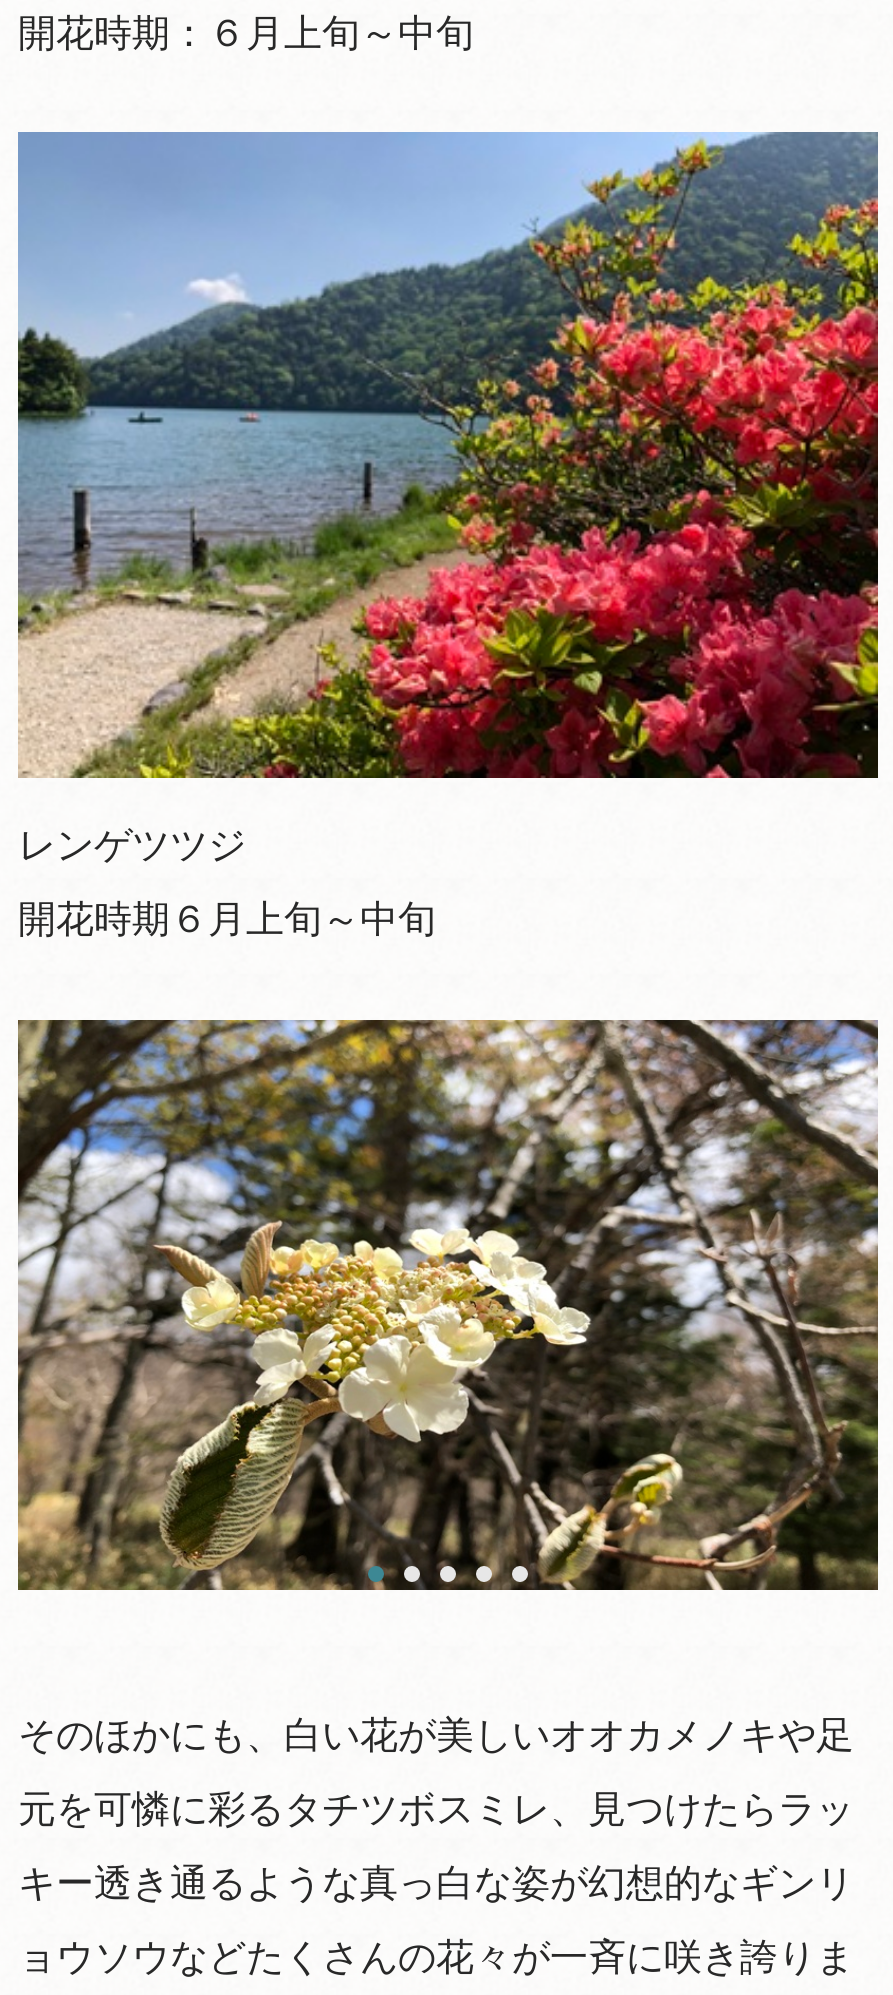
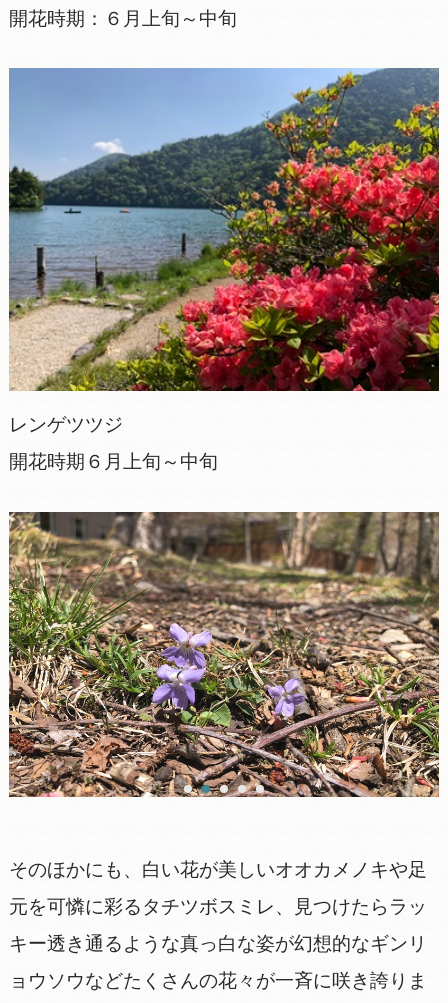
- [image]
+ [image]
